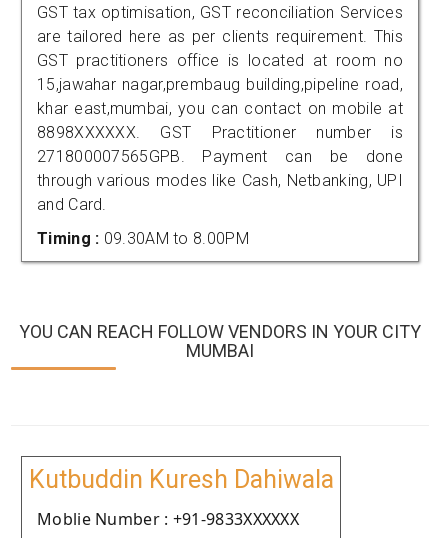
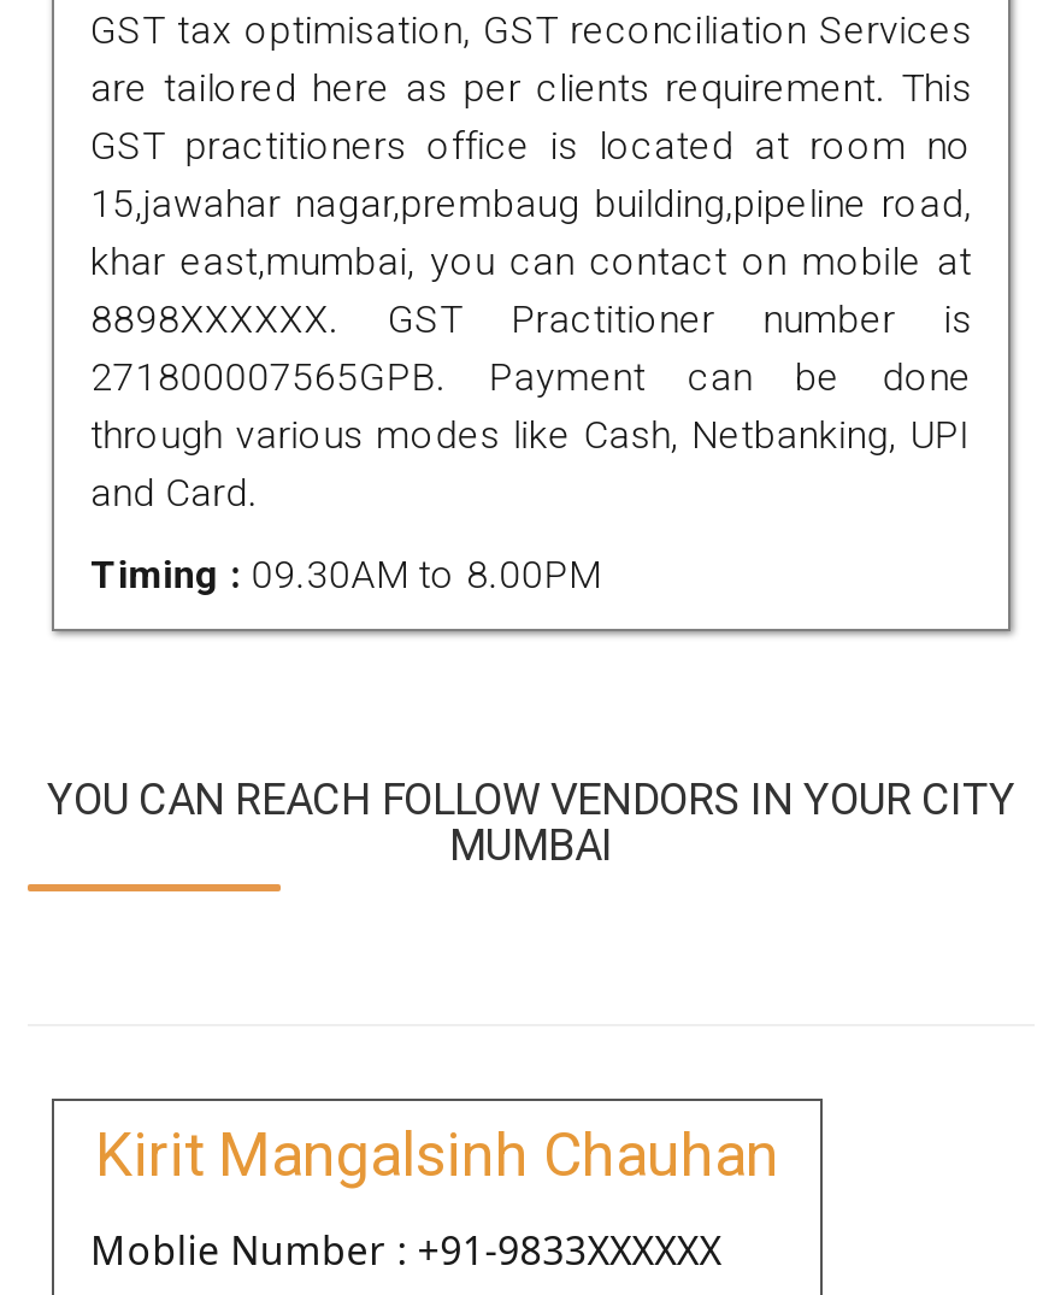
- Kutbuddin Kuresh Dahiwala
+ Kirit Mangalsinh Chauhan
